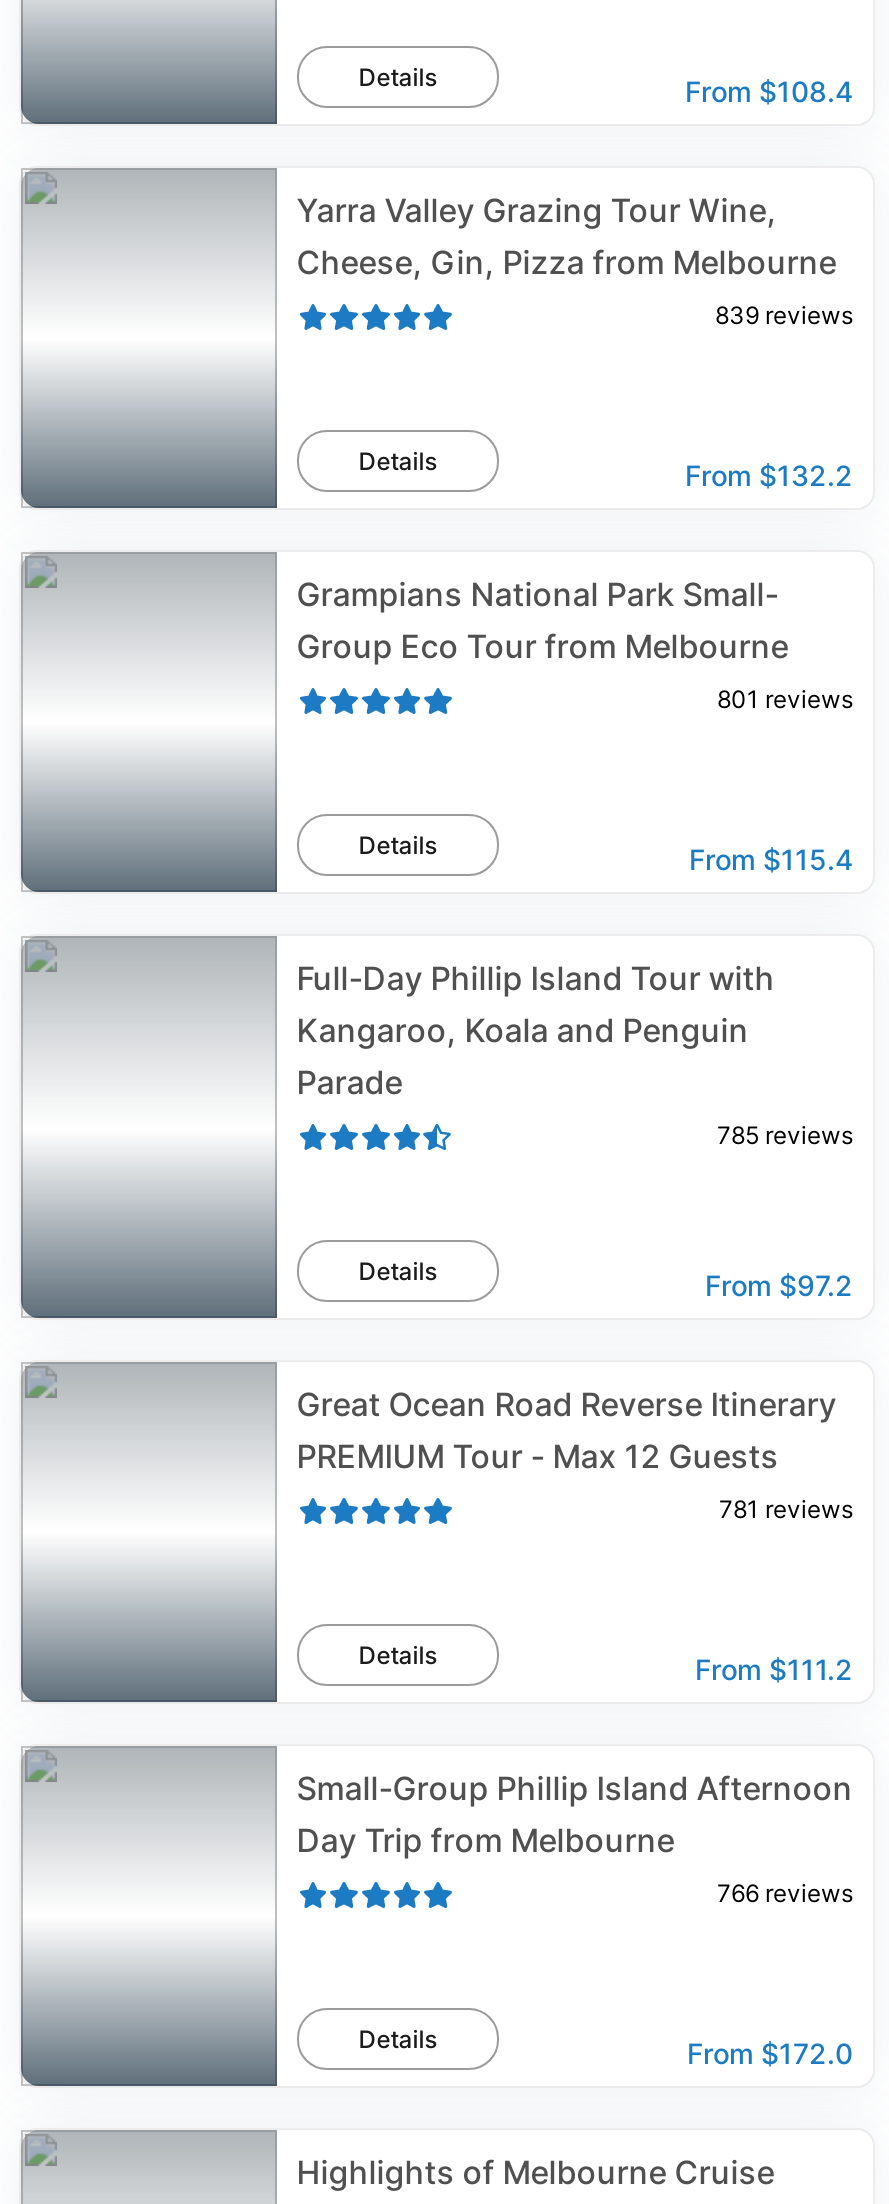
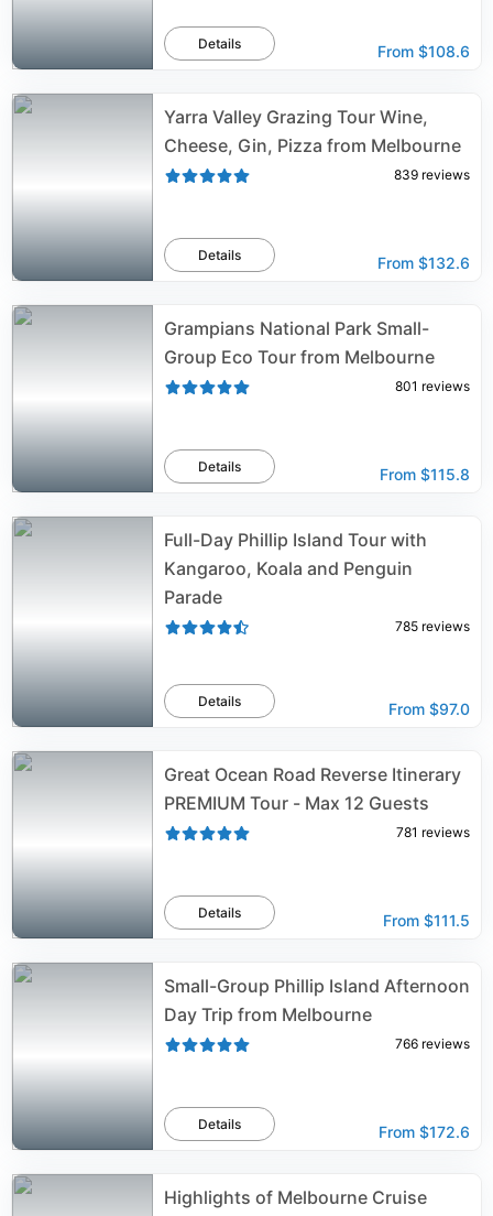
- From $108.4
+ From $108.6

- From $132.2
+ From $132.6

- From $115.4
+ From $115.8

- From $97.2
+ From $97.0

- From $111.2
+ From $111.5

- From $172.0
+ From $172.6
